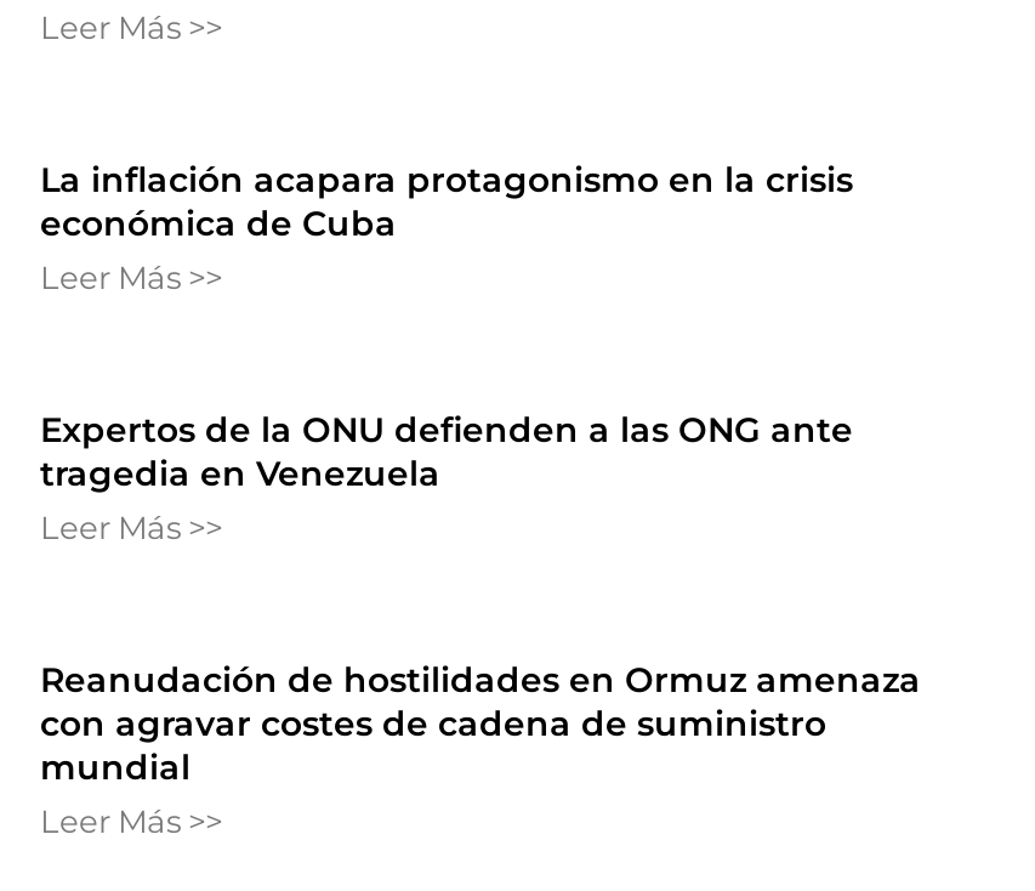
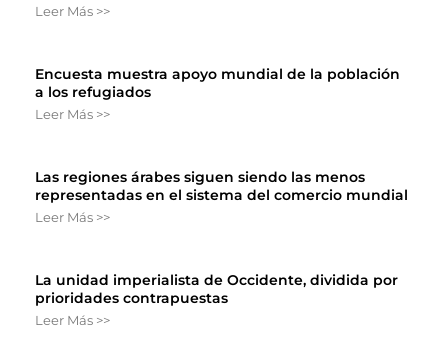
- La inflación acapara protagonismo en la crisis
- económica de Cuba
+ Encuesta muestra apoyo mundial de la población
+ a los refugiados

- Expertos de la ONU defienden a las ONG ante
- tragedia en Venezuela
+ Las regiones árabes siguen siendo las menos
+ representadas en el sistema del comercio mundial

- Reanudación de hostilidades en Ormuz amenaza
- con agravar costes de cadena de suministro
- mundial
+ La unidad imperialista de Occidente, dividida por
+ prioridades contrapuestas
